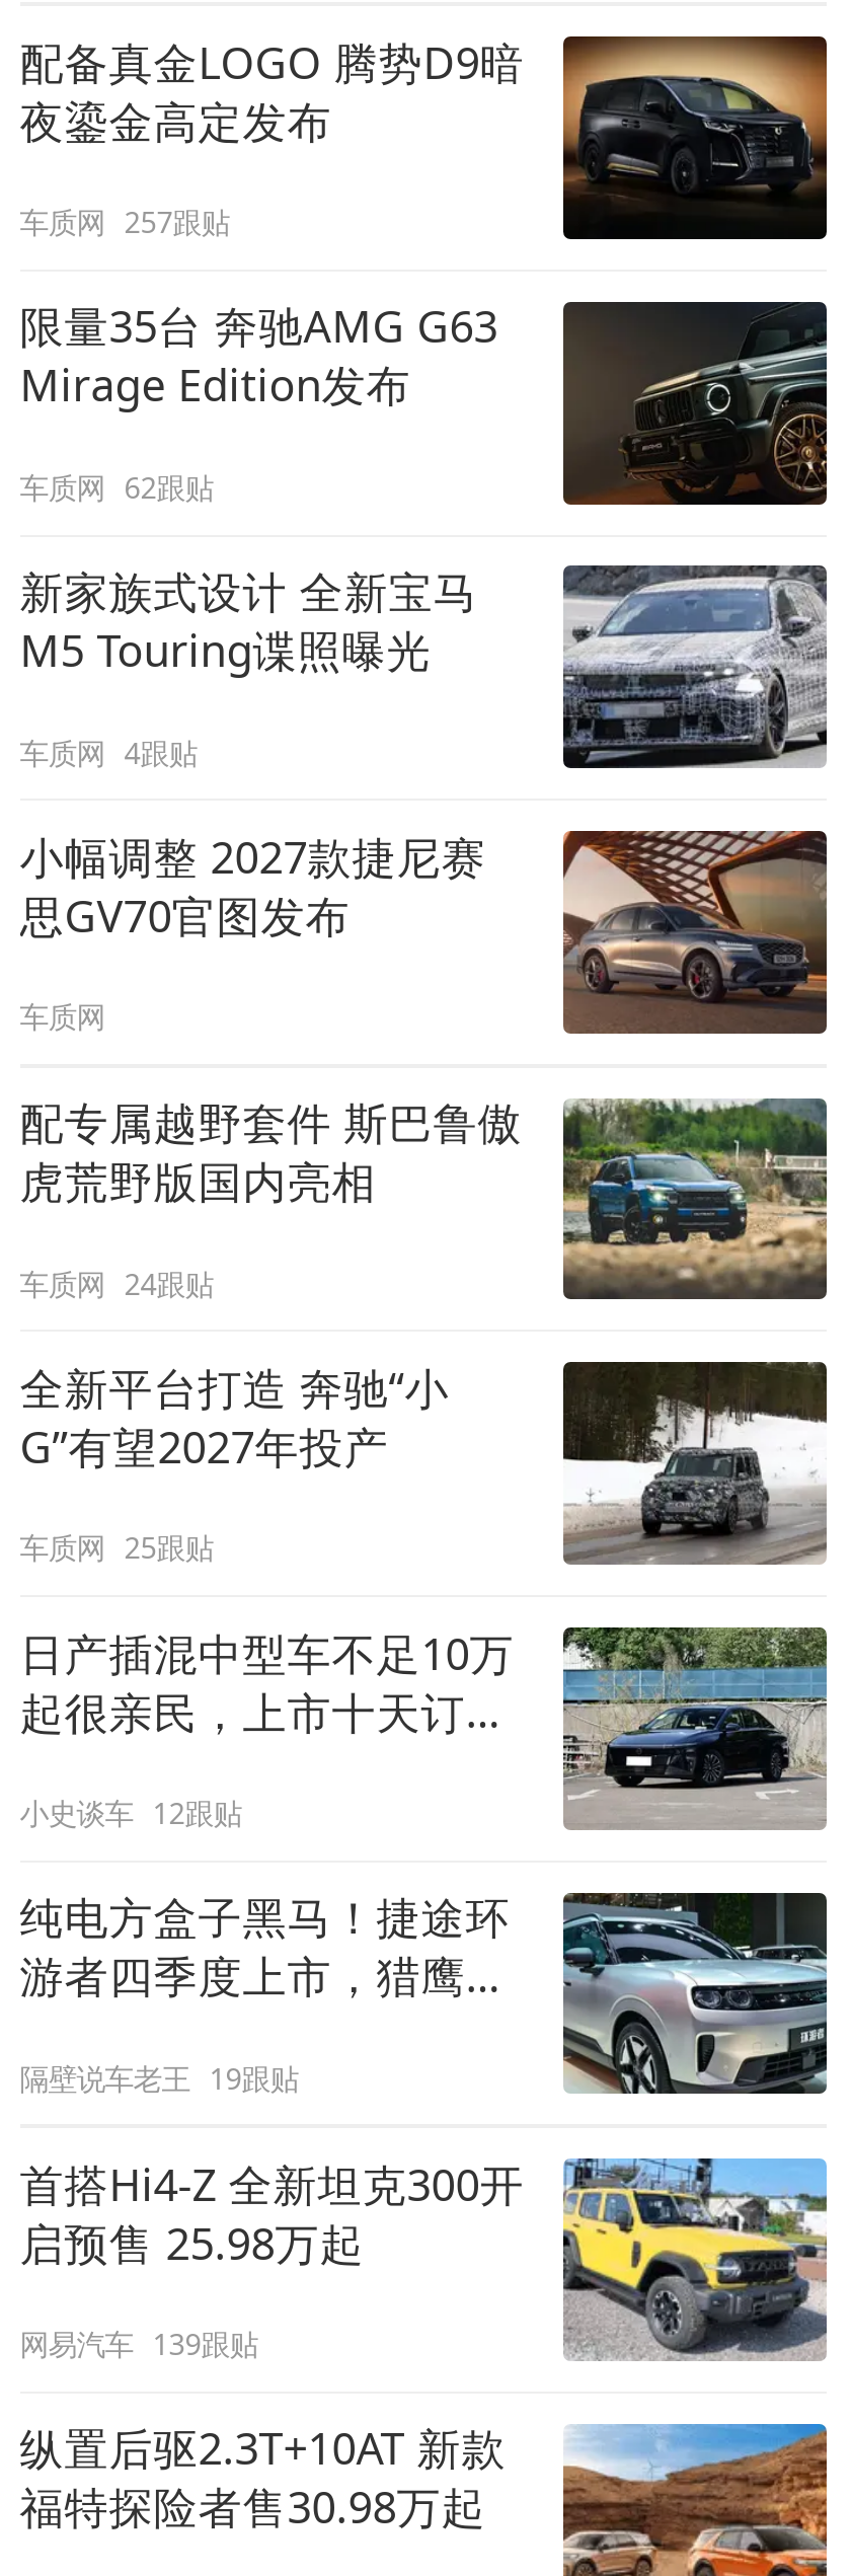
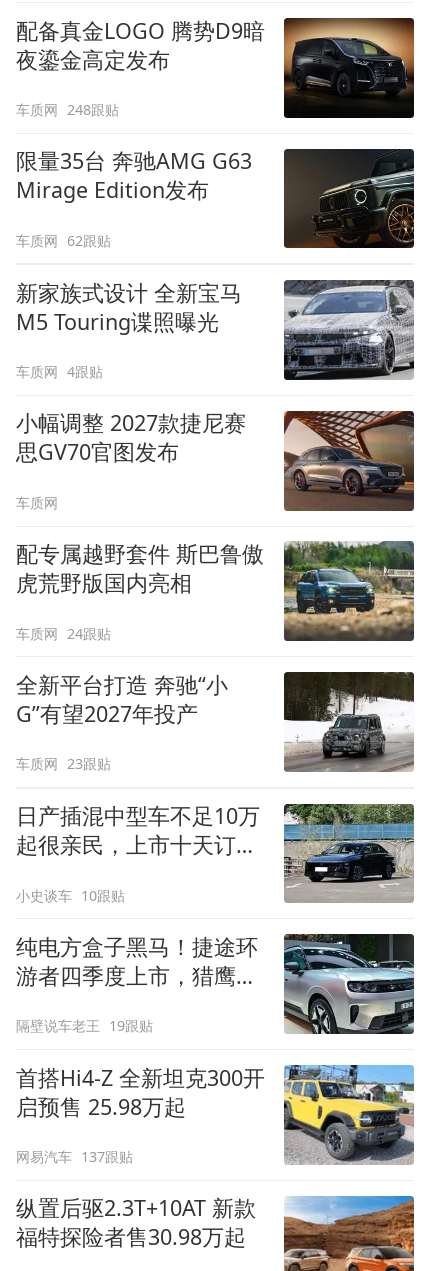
- 车质网 257跟贴
+ 车质网 248跟贴

- 车质网 25跟贴
+ 车质网 23跟贴

- 小史谈车 12跟贴
+ 小史谈车 10跟贴

- 网易汽车 139跟贴
+ 网易汽车 137跟贴
